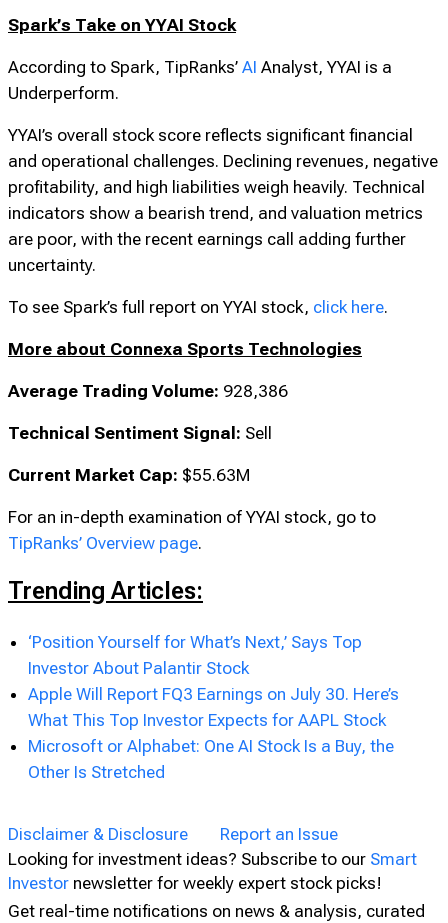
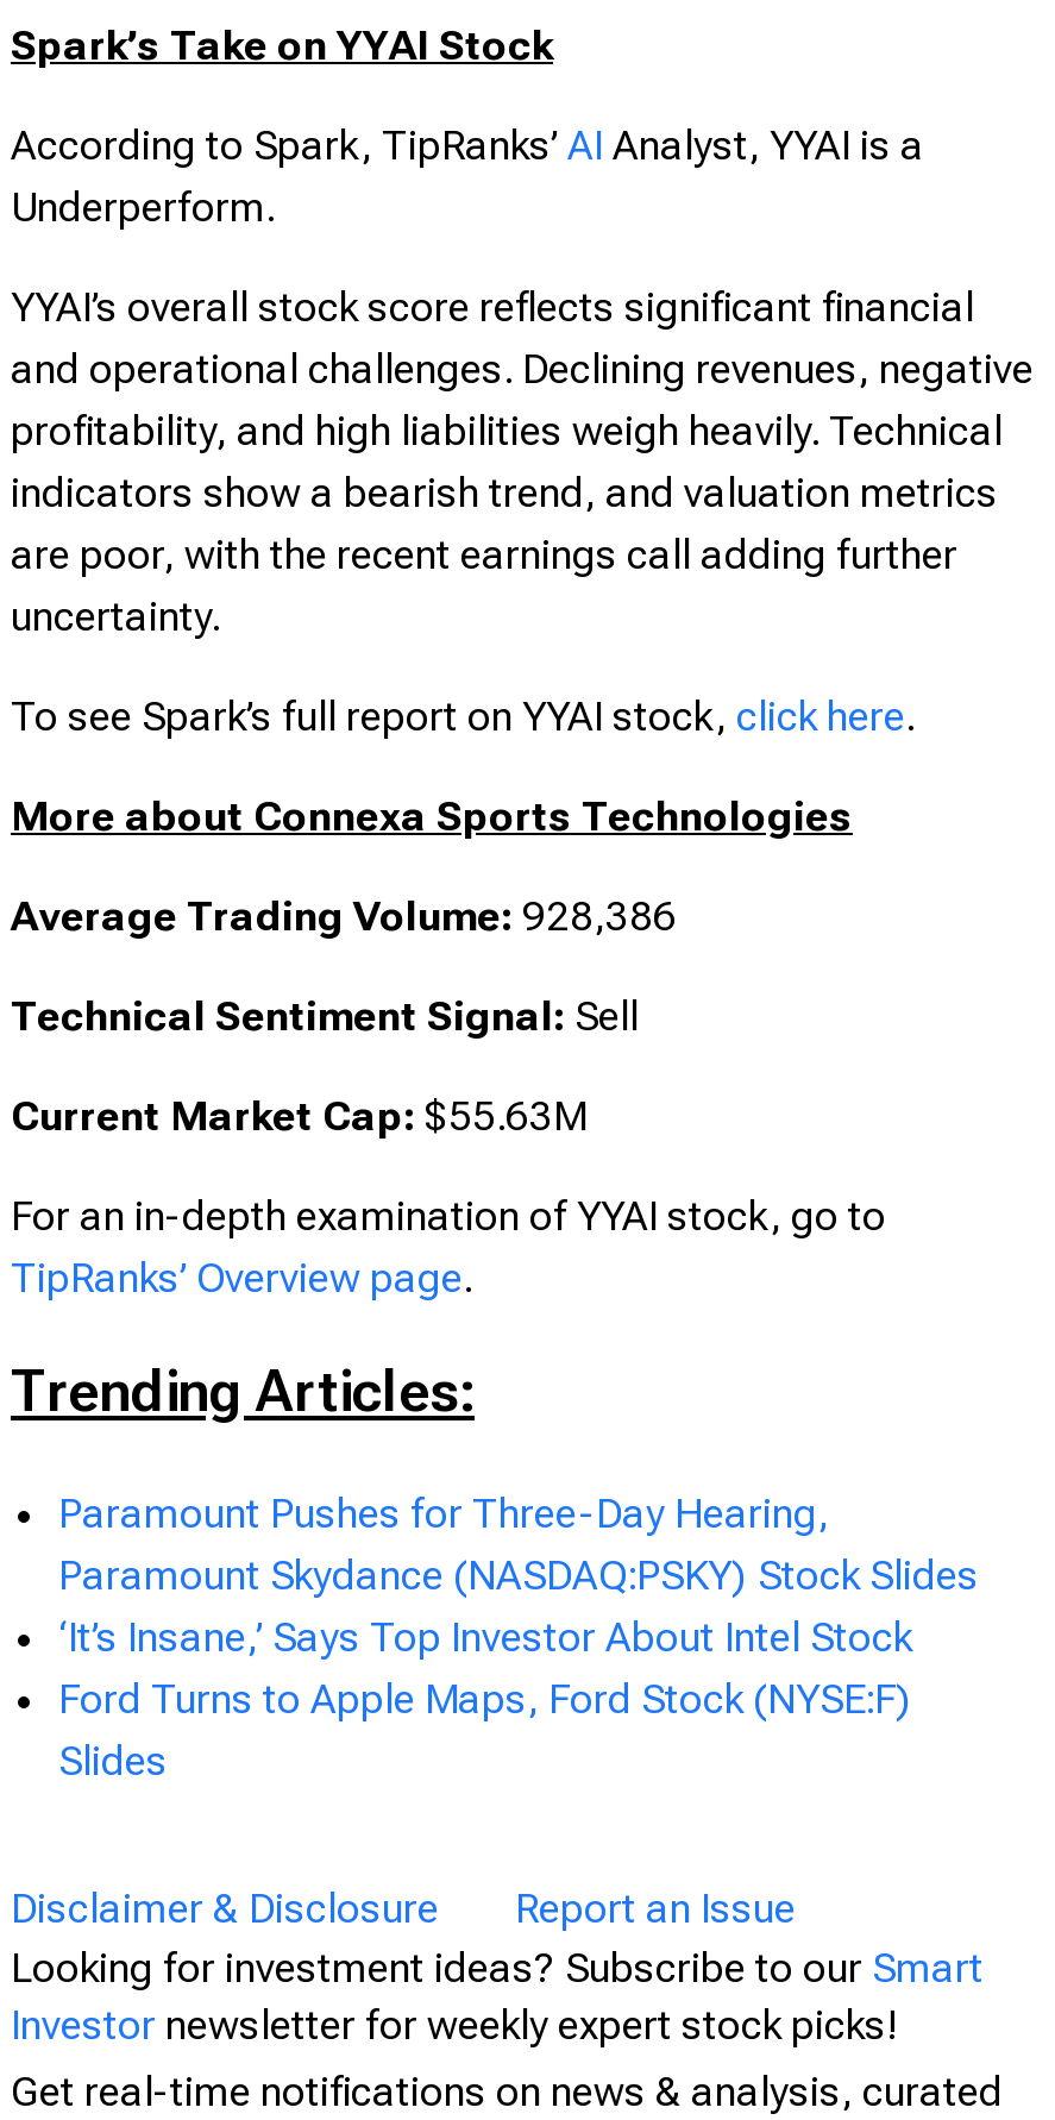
- ‘Position Yourself for What’s Next,’ Says Top
- Investor About Palantir Stock
- Apple Will Report FQ3 Earnings on July 30. Here’s
- What This Top Investor Expects for AAPL Stock
- Microsoft or Alphabet: One AI Stock Is a Buy, the
- Other Is Stretched
+ Paramount Pushes for Three-Day Hearing,
+ Paramount Skydance (NASDAQ:PSKY) Stock Slides
+ ‘It’s Insane,’ Says Top Investor About Intel Stock
+ Ford Turns to Apple Maps, Ford Stock (NYSE:F)
+ Slides
